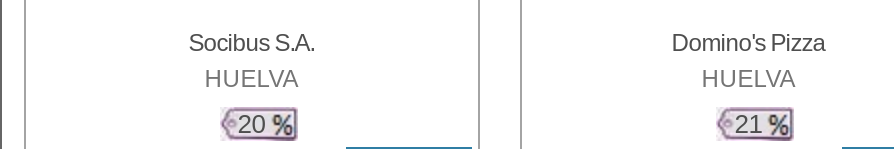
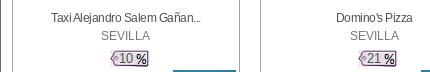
- Socibus S.A.
- HUELVA
+ Taxi Alejandro Salem Gañan...
+ SEVILLA

- HUELVA
+ SEVILLA

- 20
+ 10
